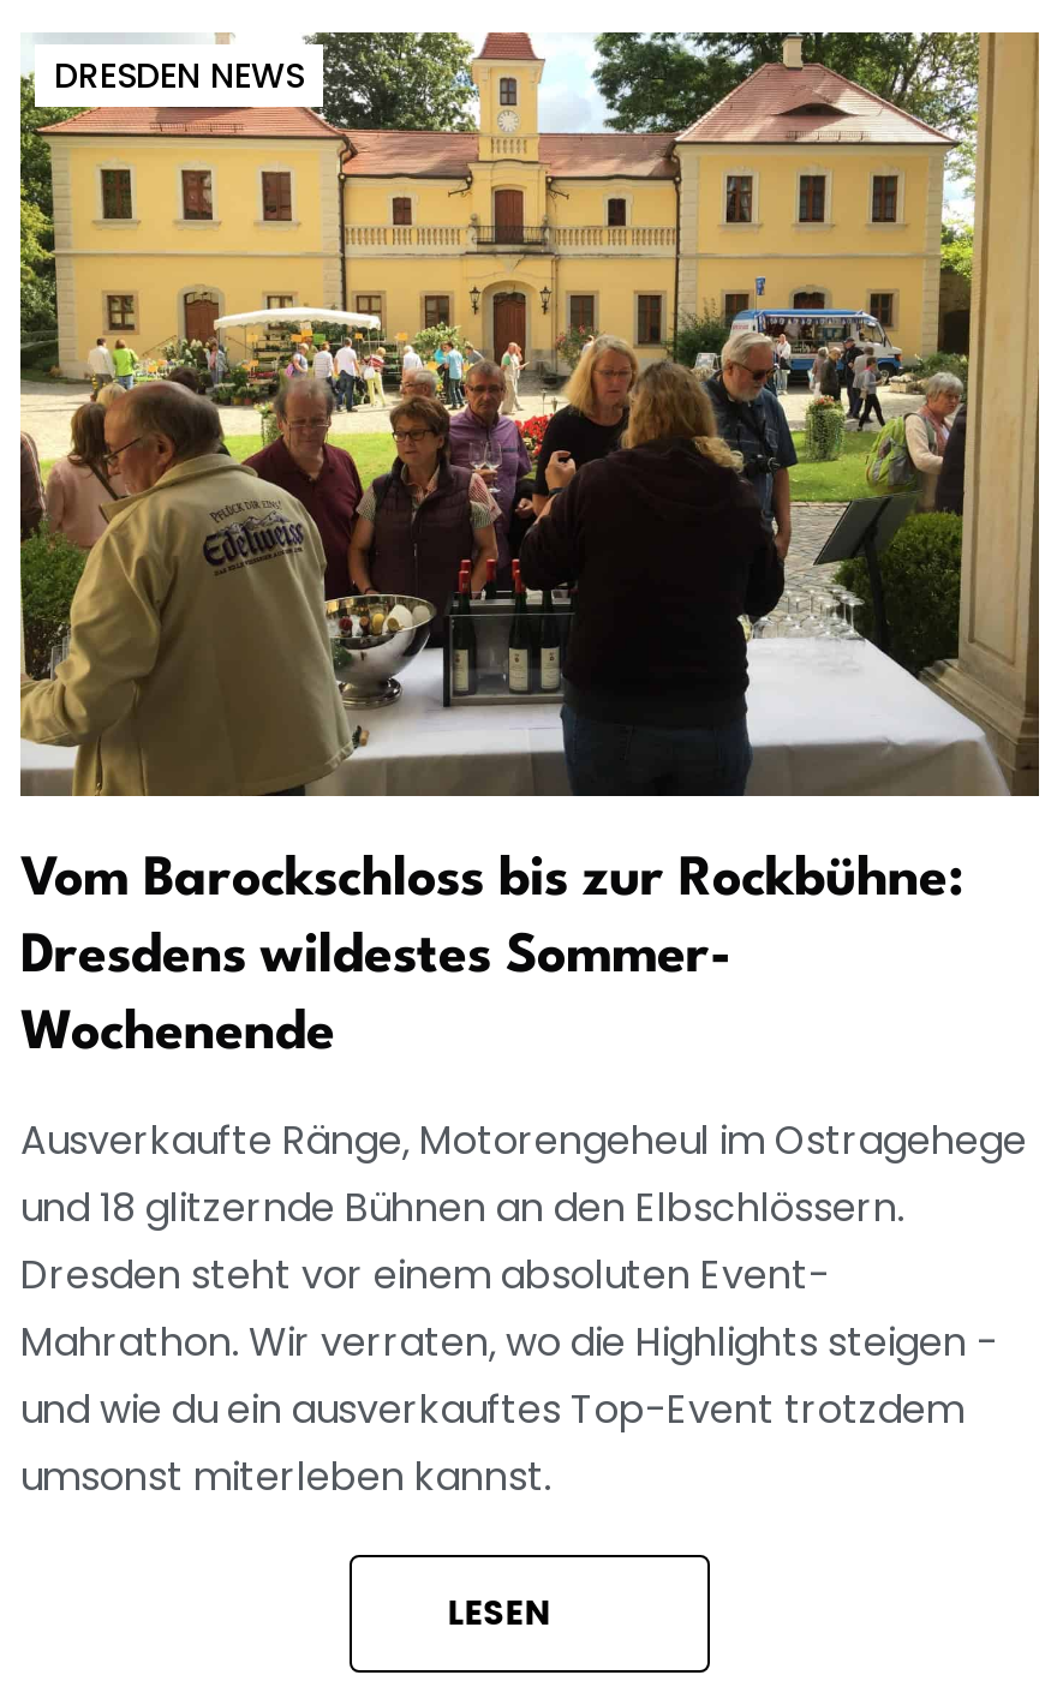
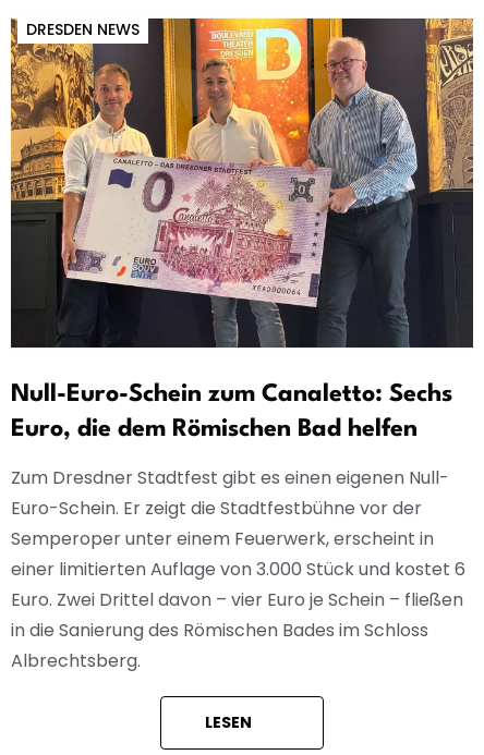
- [image]
- Vom Barockschloss bis zur Rockbühne:
- Dresdens wildestes Sommer-
- Wochenende
- Ausverkaufte Ränge, Motorengeheul im Ostragehege
- und 18 glitzernde Bühnen an den Elbschlössern.
- Dresden steht vor einem absoluten Event-
- Mahrathon. Wir verraten, wo die Highlights steigen -
- und wie du ein ausverkauftes Top-Event trotzdem
- umsonst miterleben kannst.
+ [image]
+ Null-Euro-Schein zum Canaletto: Sechs
+ Euro, die dem Römischen Bad helfen
+ Zum Dresdner Stadtfest gibt es einen eigenen Null-
+ Euro-Schein. Er zeigt die Stadtfestbühne vor der
+ Semperoper unter einem Feuerwerk, erscheint in
+ einer limitierten Auflage von 3.000 Stück und kostet 6
+ Euro. Zwei Drittel davon – vier Euro je Schein – fließen
+ in die Sanierung des Römischen Bades im Schloss
+ Albrechtsberg.
